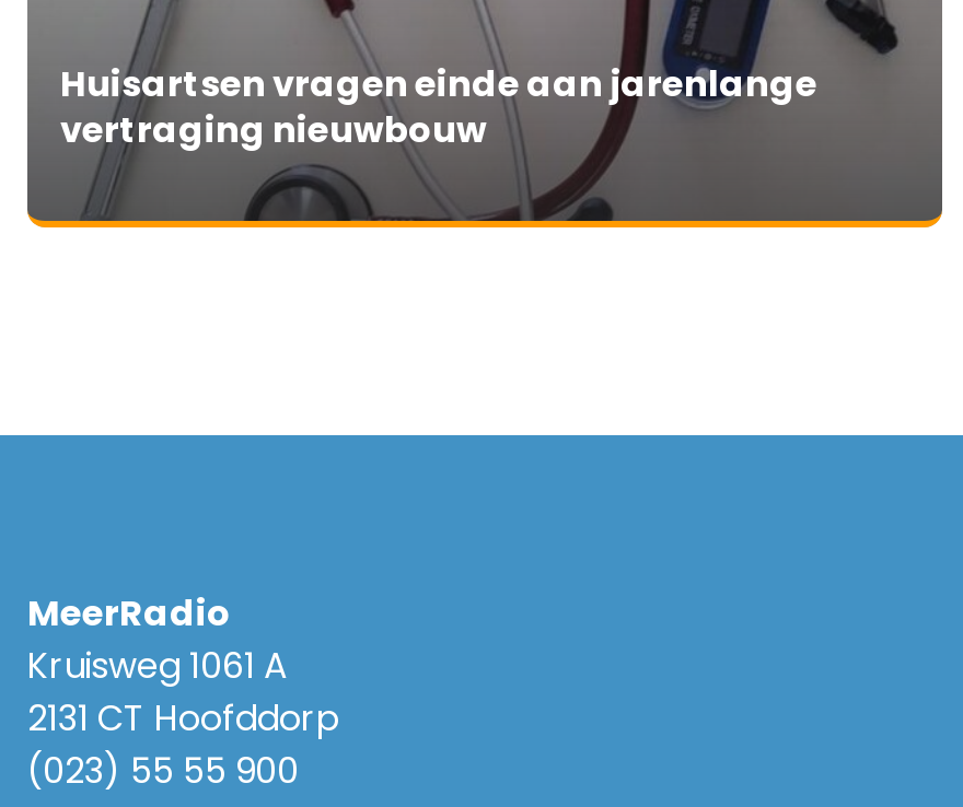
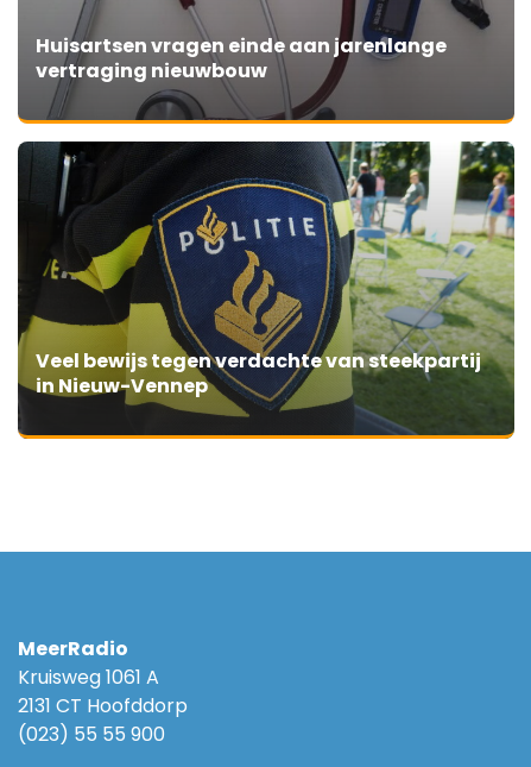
+ [image]
+ Veel bewijs tegen verdachte van steekpartij
+ in Nieuw-Vennep
